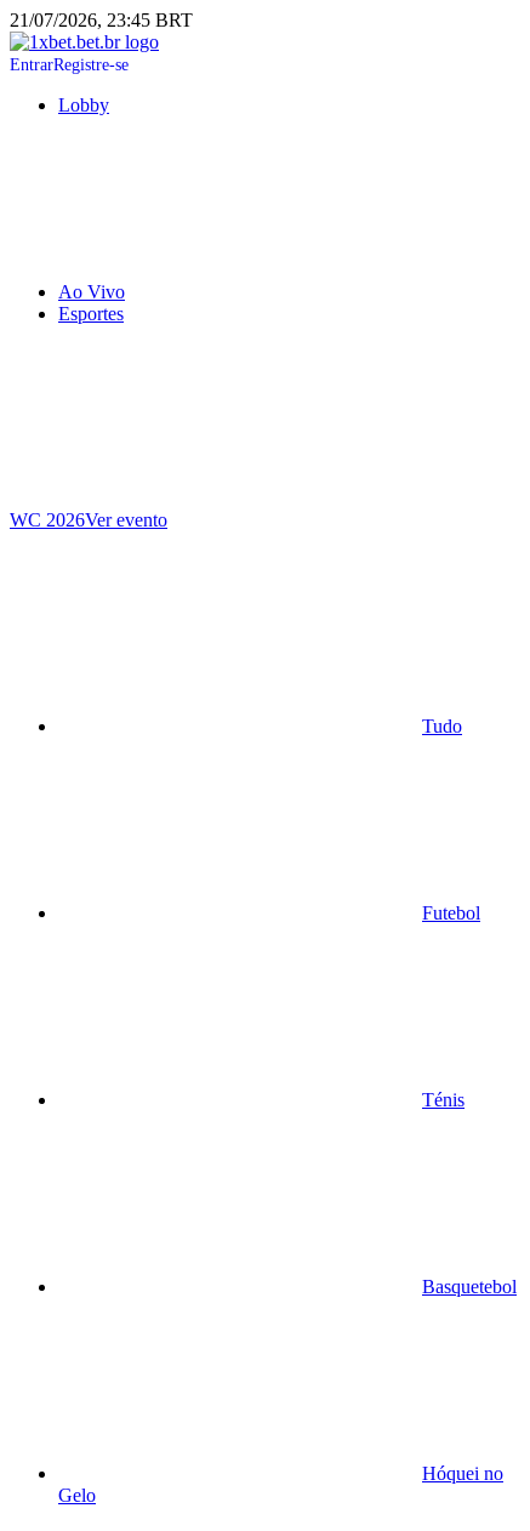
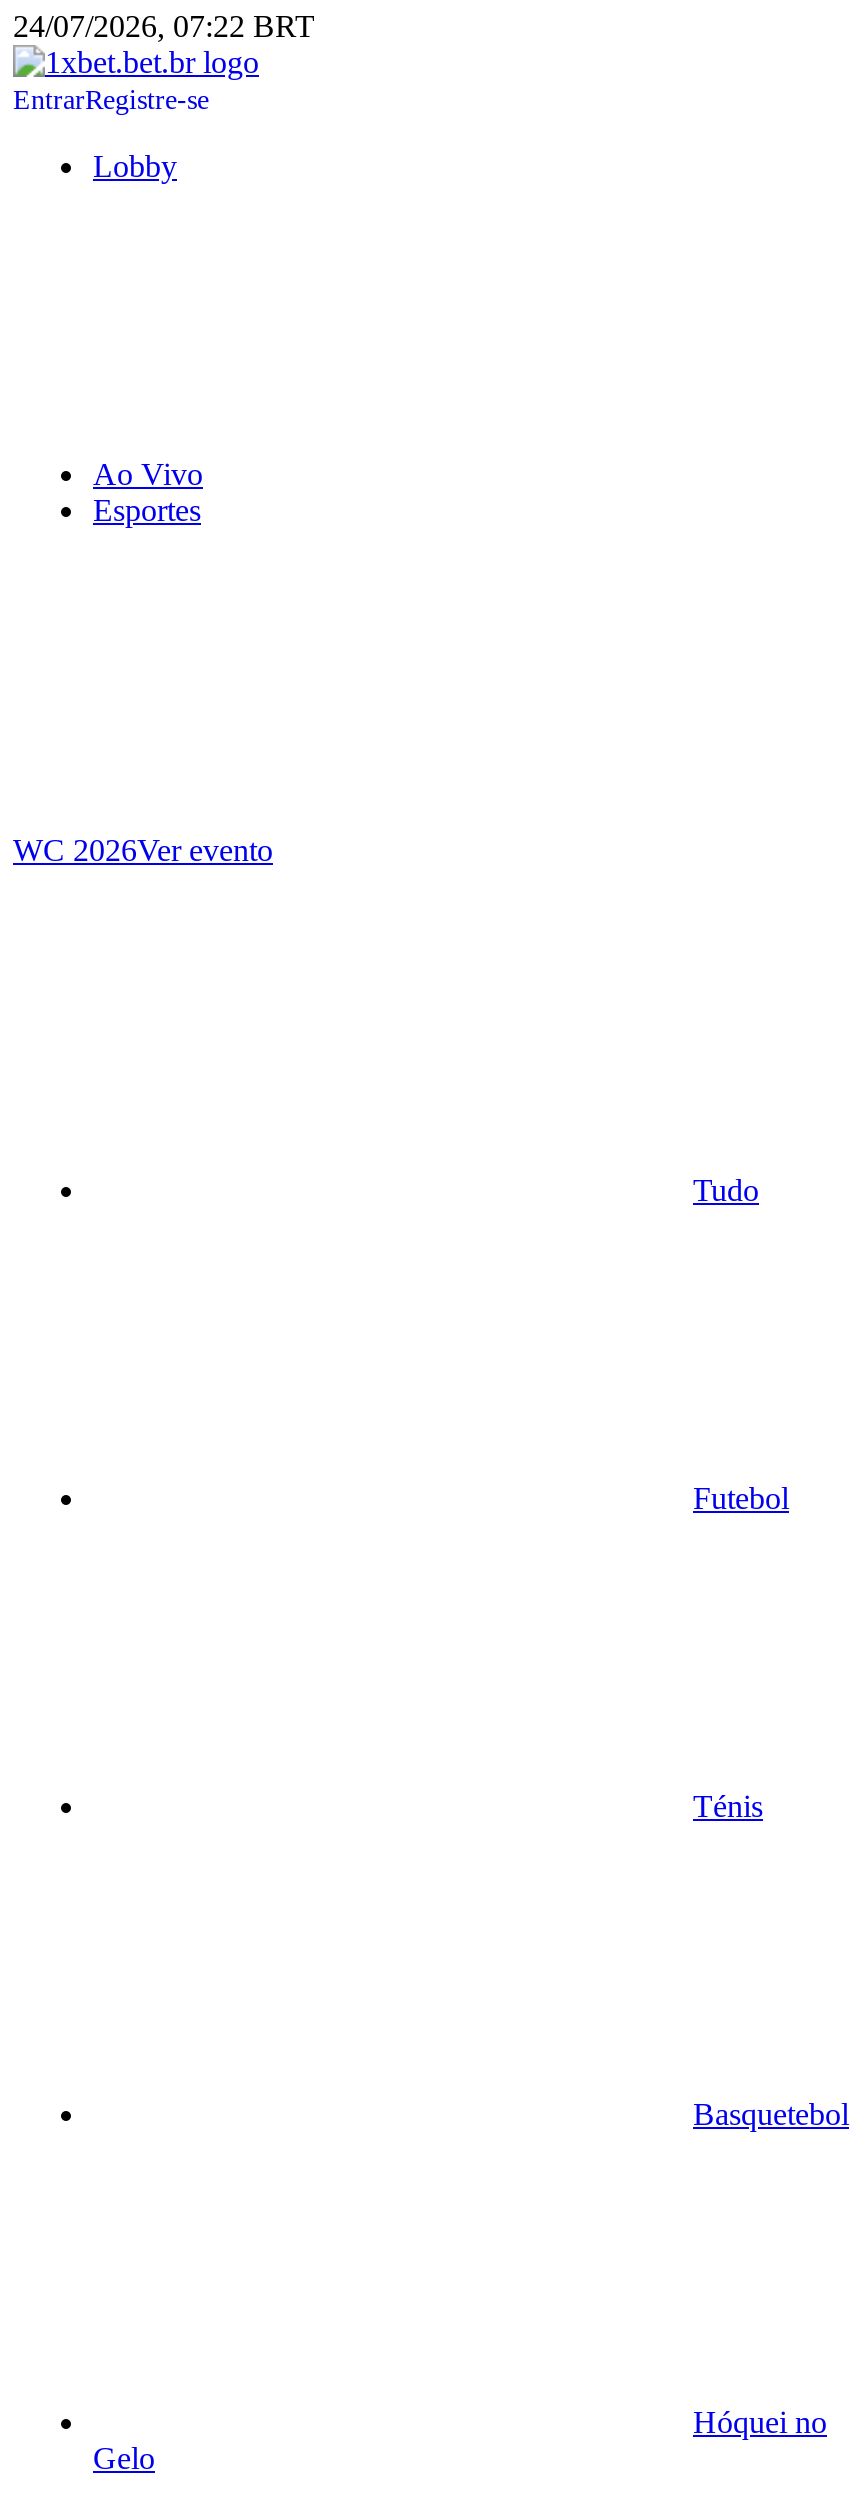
- 21/07/2026, 23:45 BRT
+ 24/07/2026, 07:22 BRT
